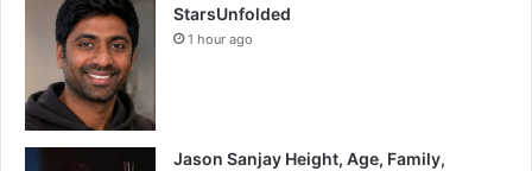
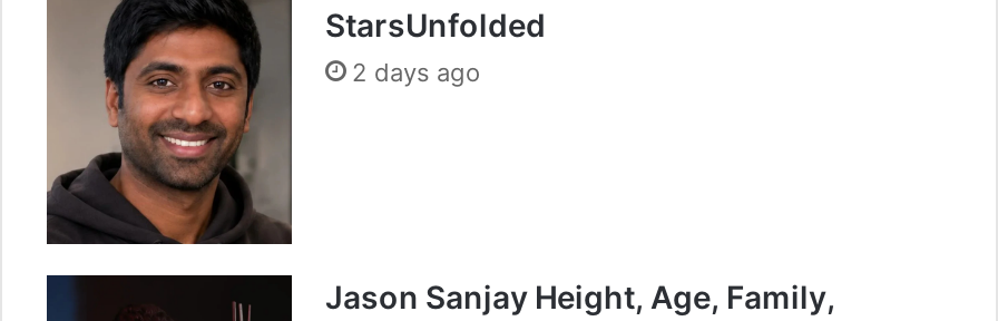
- 1 hour ago
+ 2 days ago
